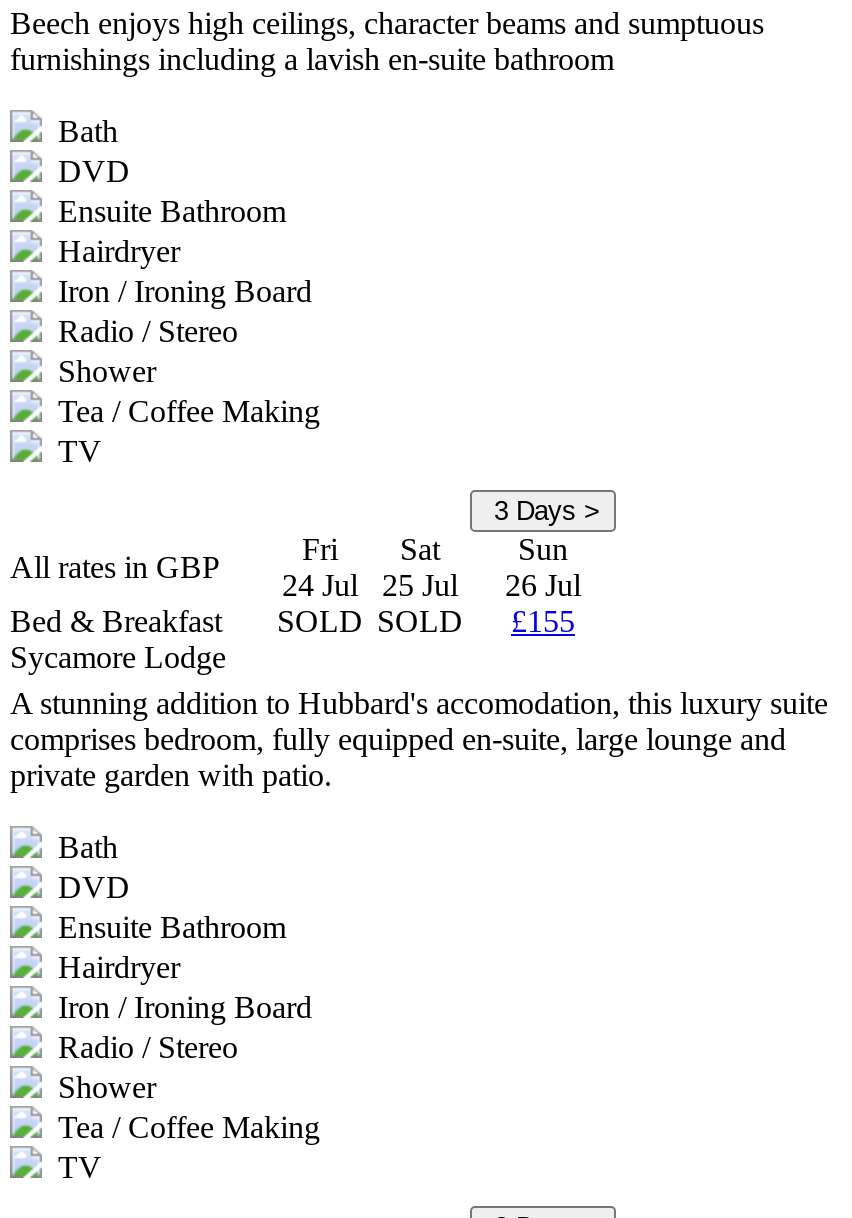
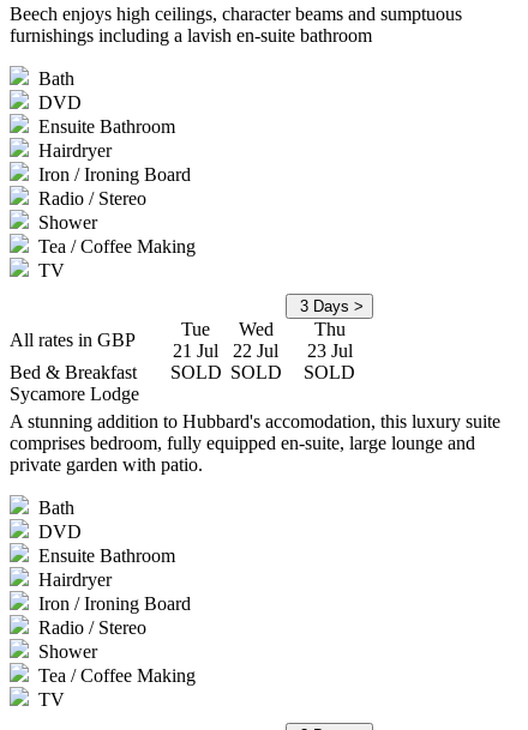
- Fri
- 24 Jul
+ Tue
+ 21 Jul

- Sat
- 25 Jul
+ Wed
+ 22 Jul

- Sun
- 26 Jul
+ Thu
+ 23 Jul

- £155
+ SOLD
